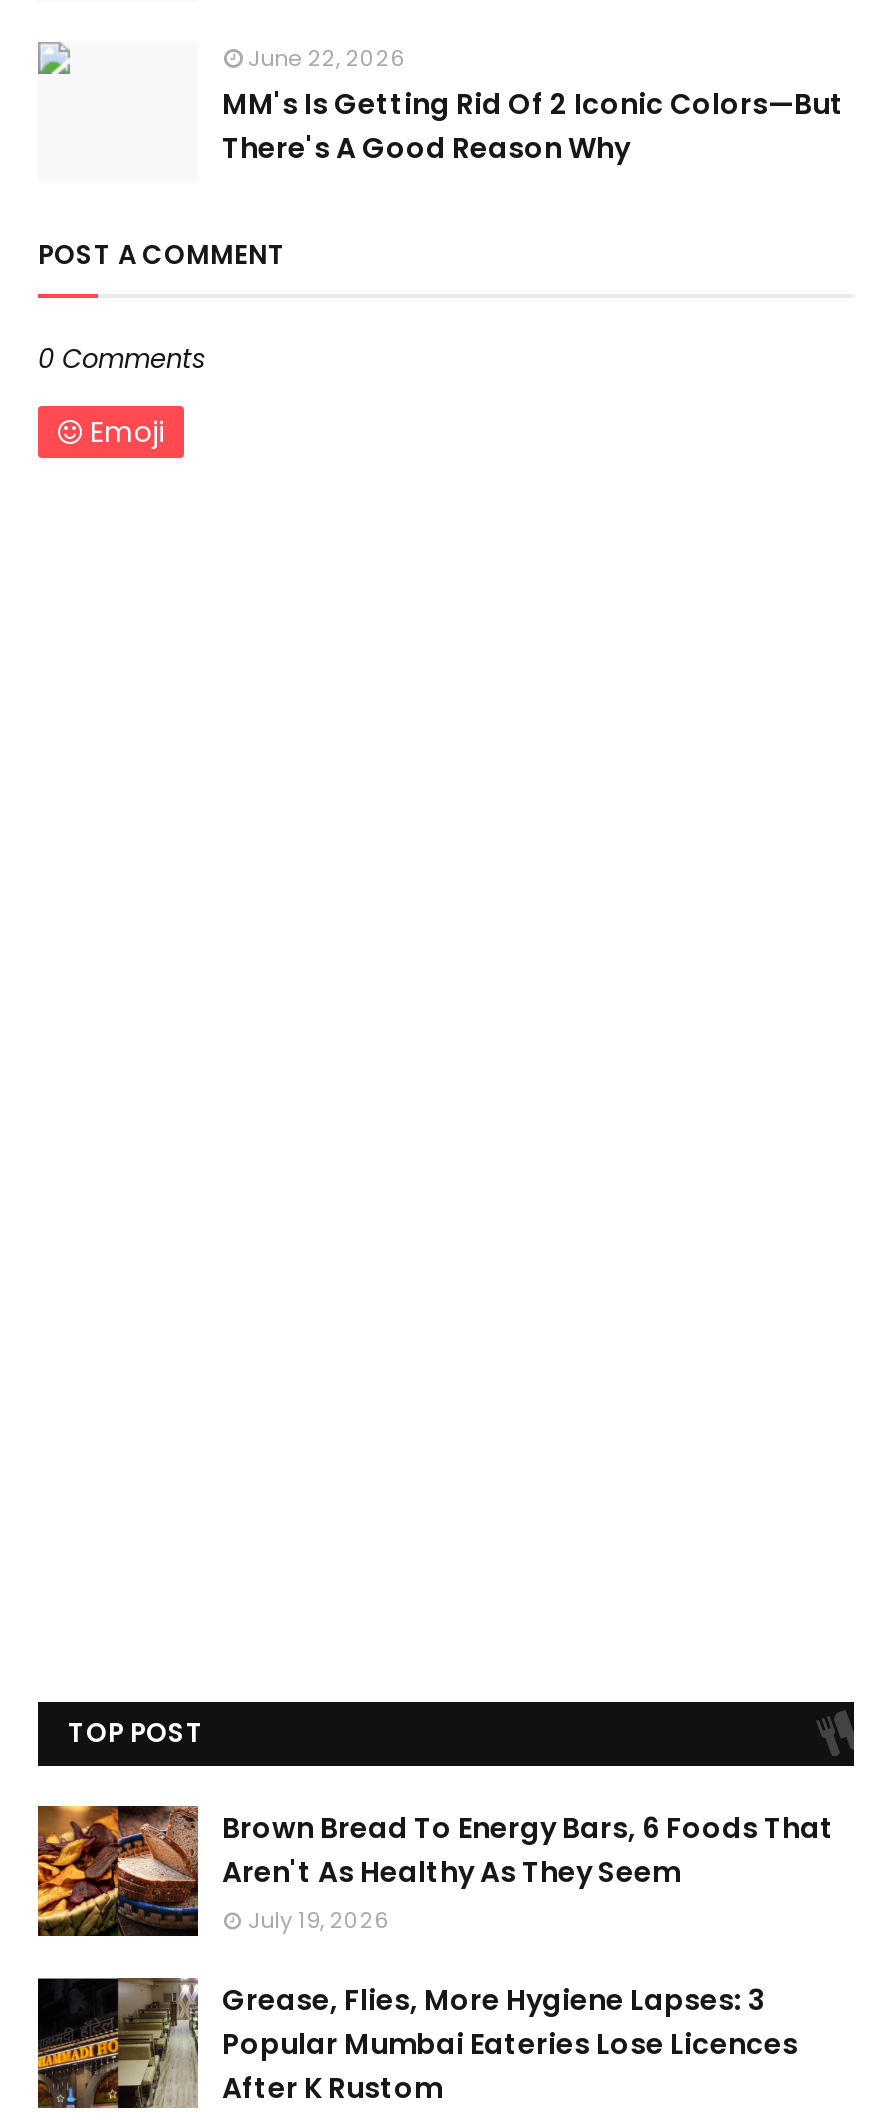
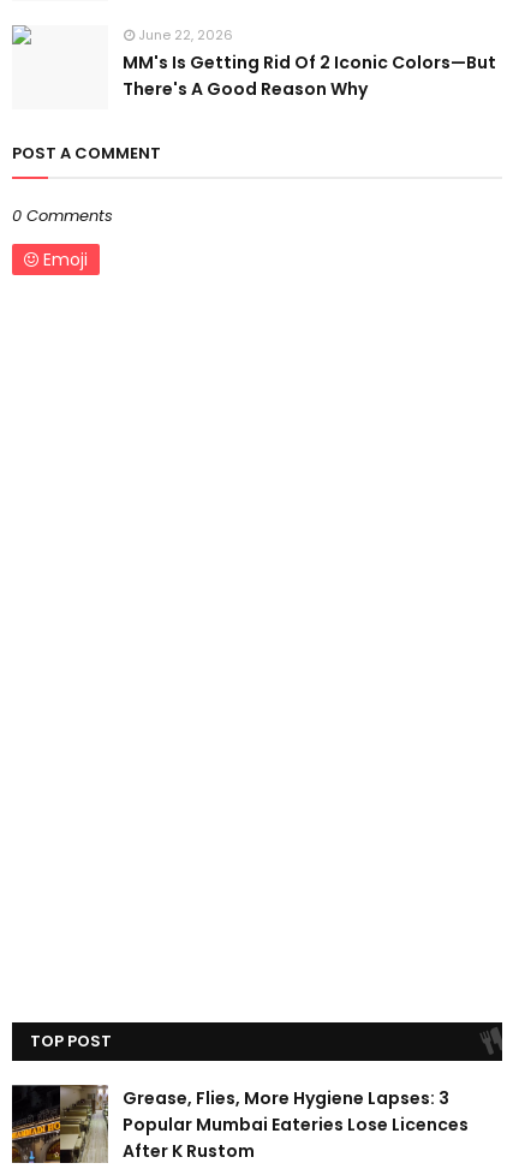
- [image]
- Brown Bread To Energy Bars, 6 Foods That
- Aren't As Healthy As They Seem
- July 19, 2026
